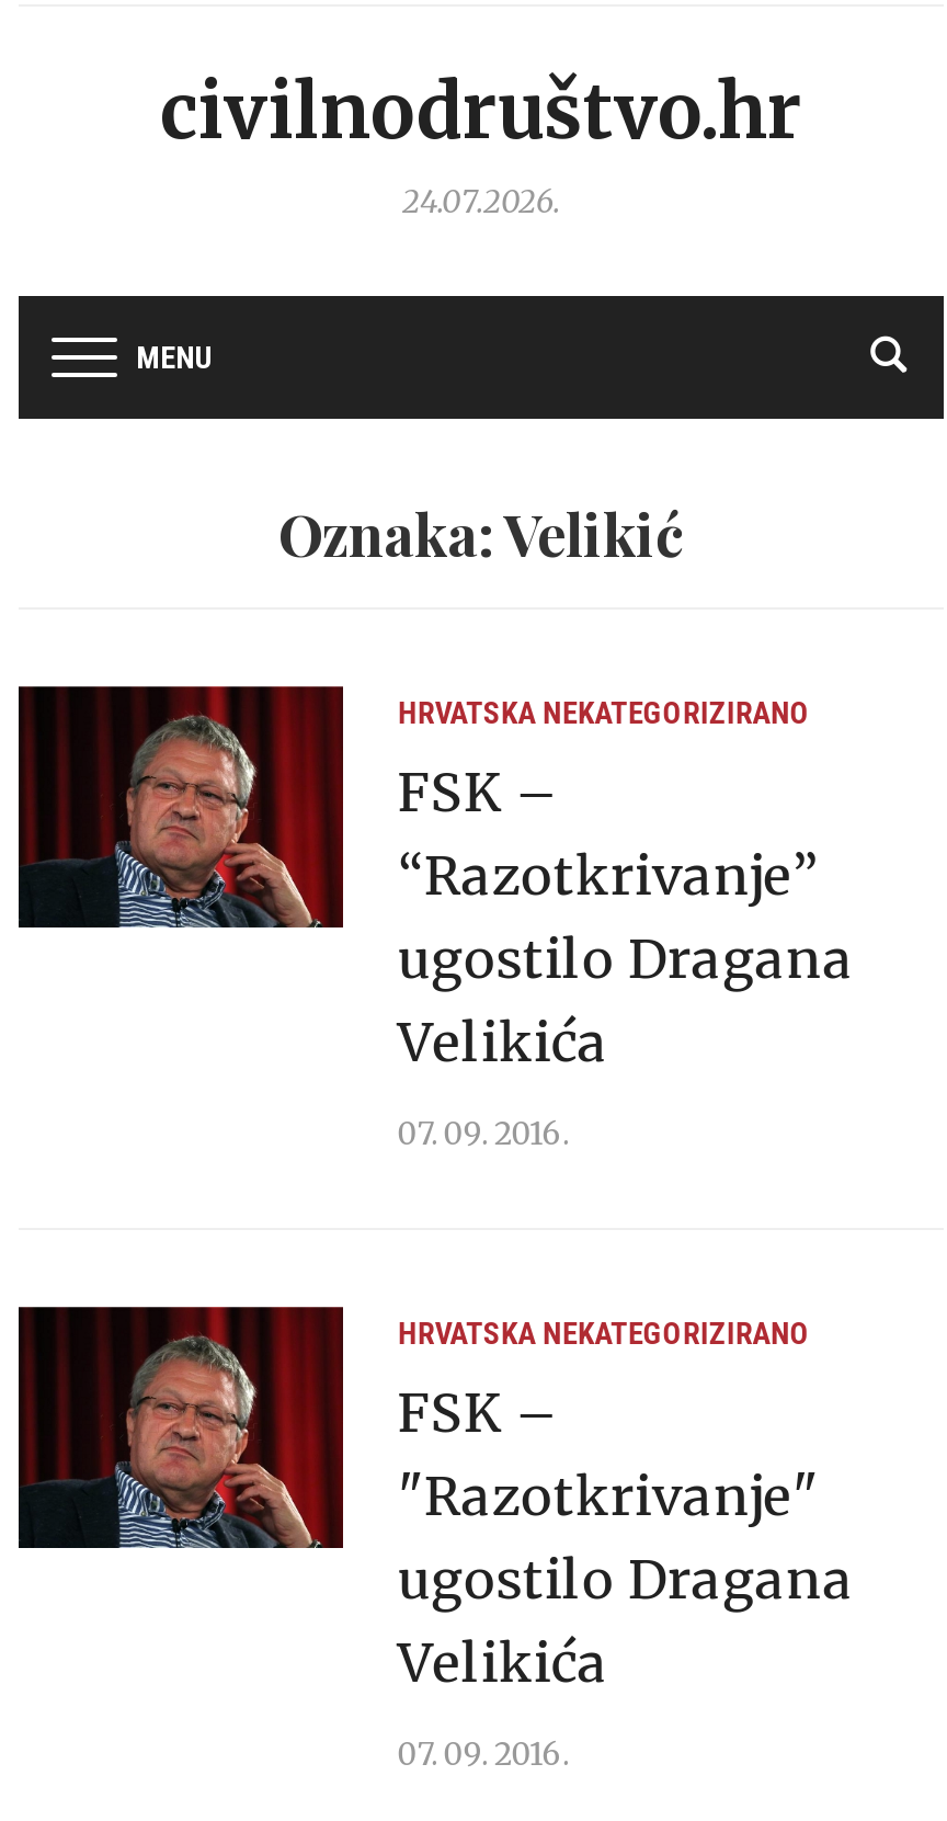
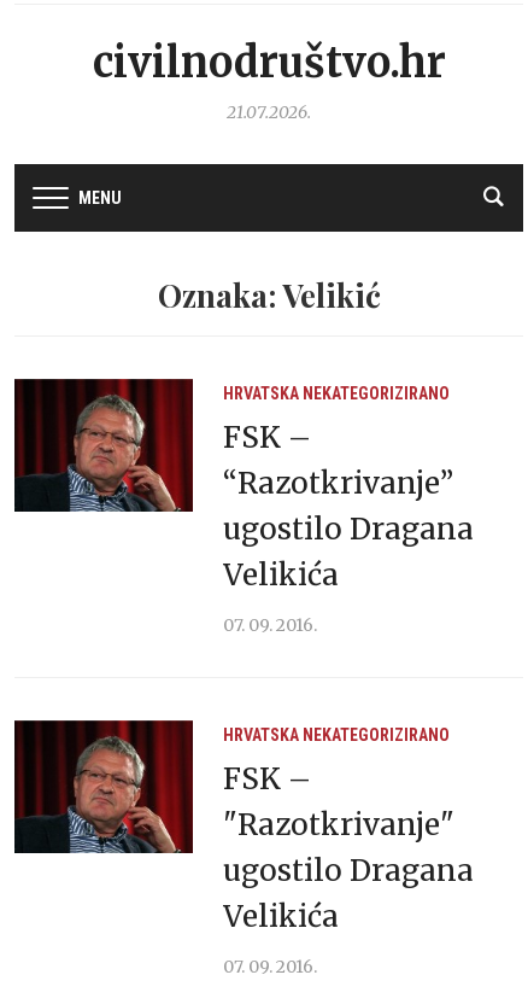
- 24.07.2026.
+ 21.07.2026.
